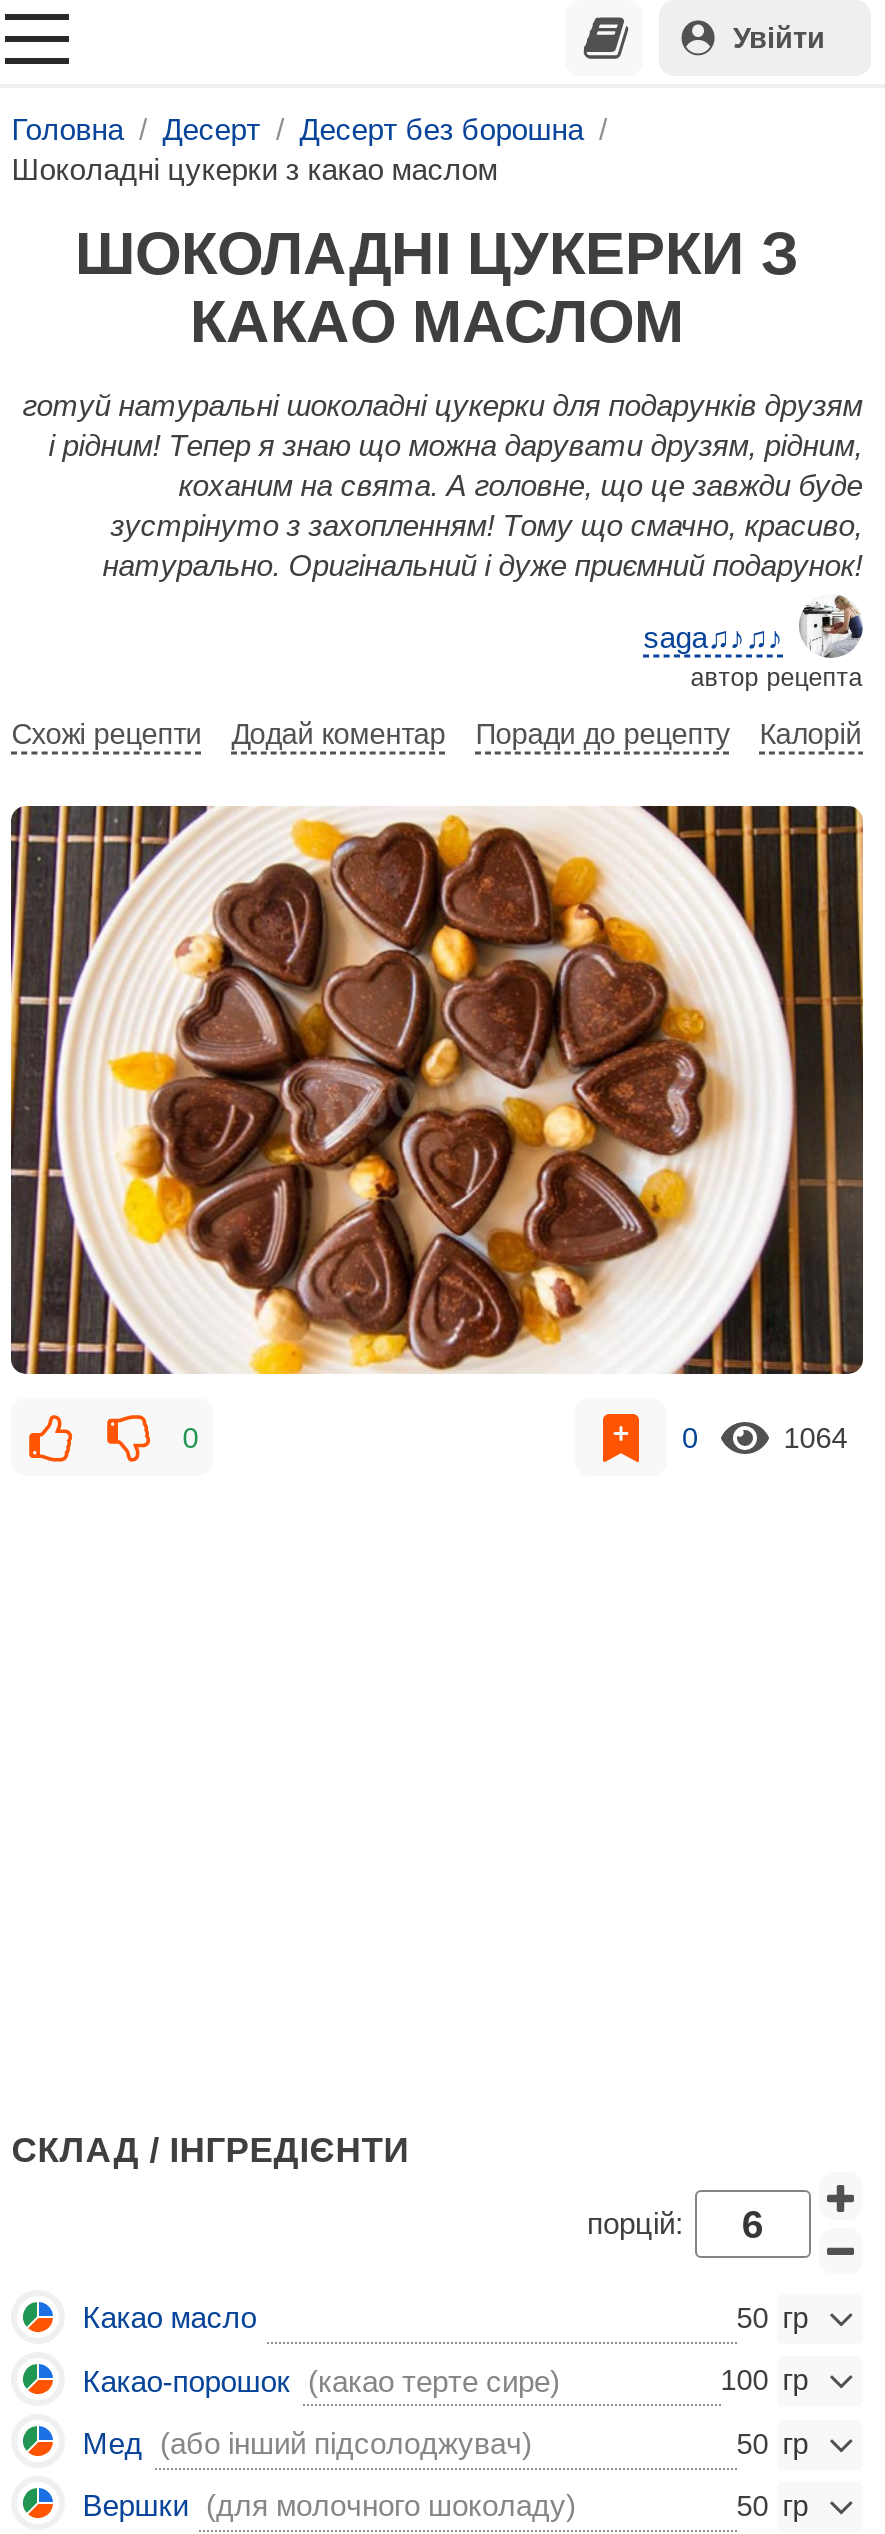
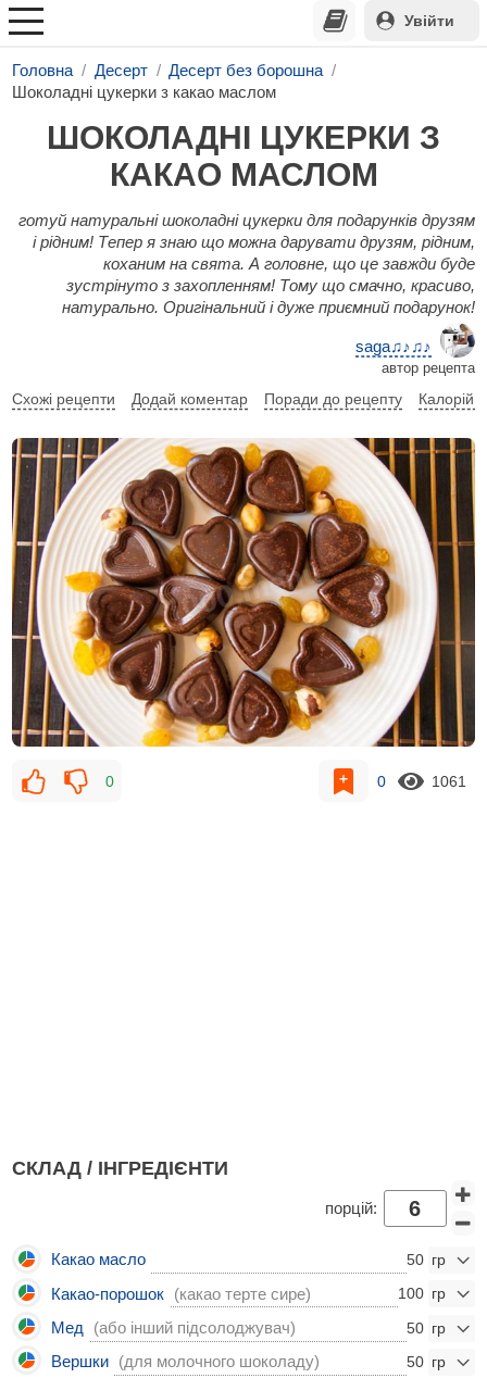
- 1064
+ 1061
